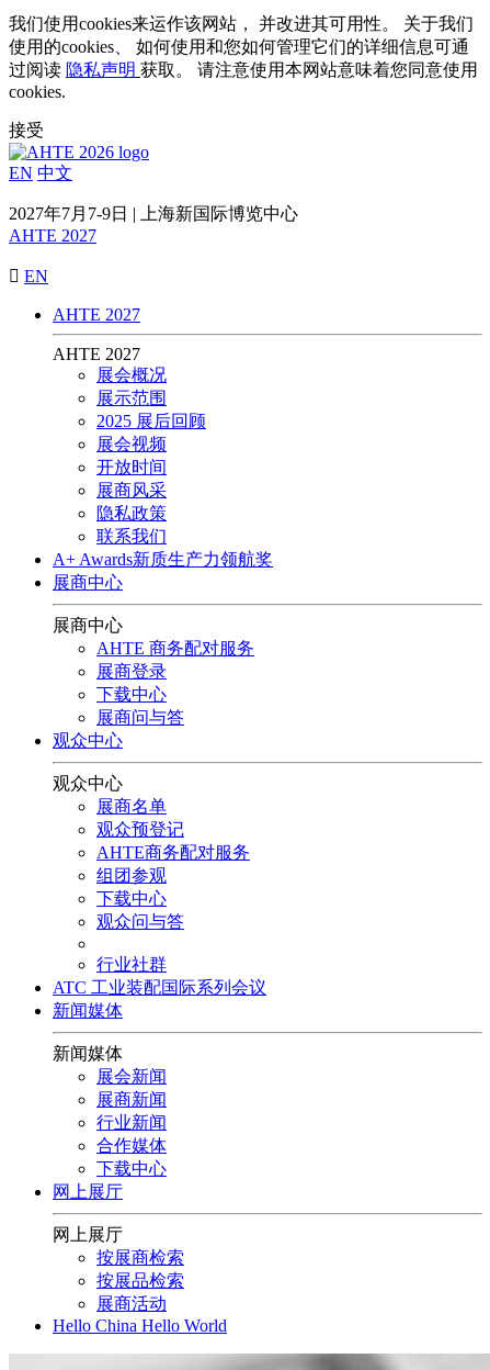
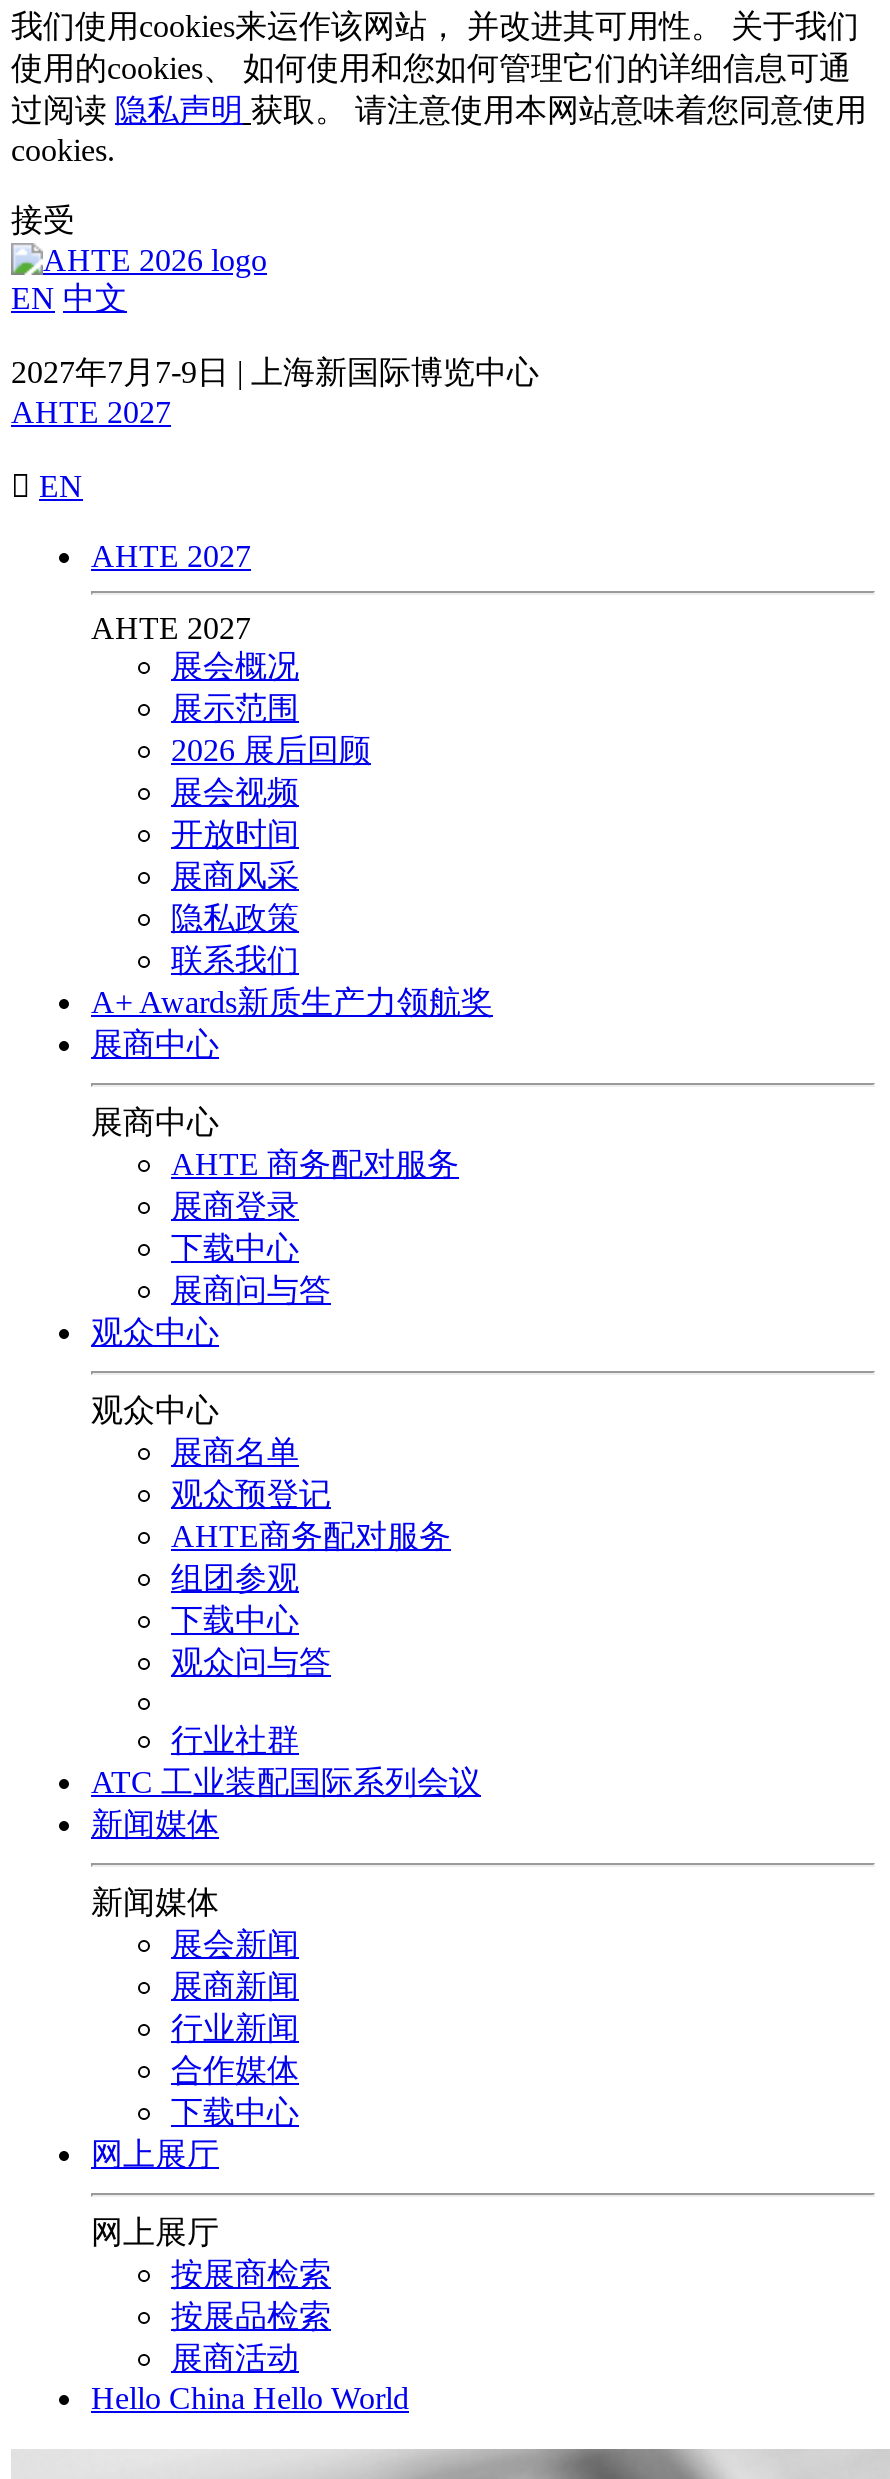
- 2025 展后回顾
+ 2026 展后回顾
